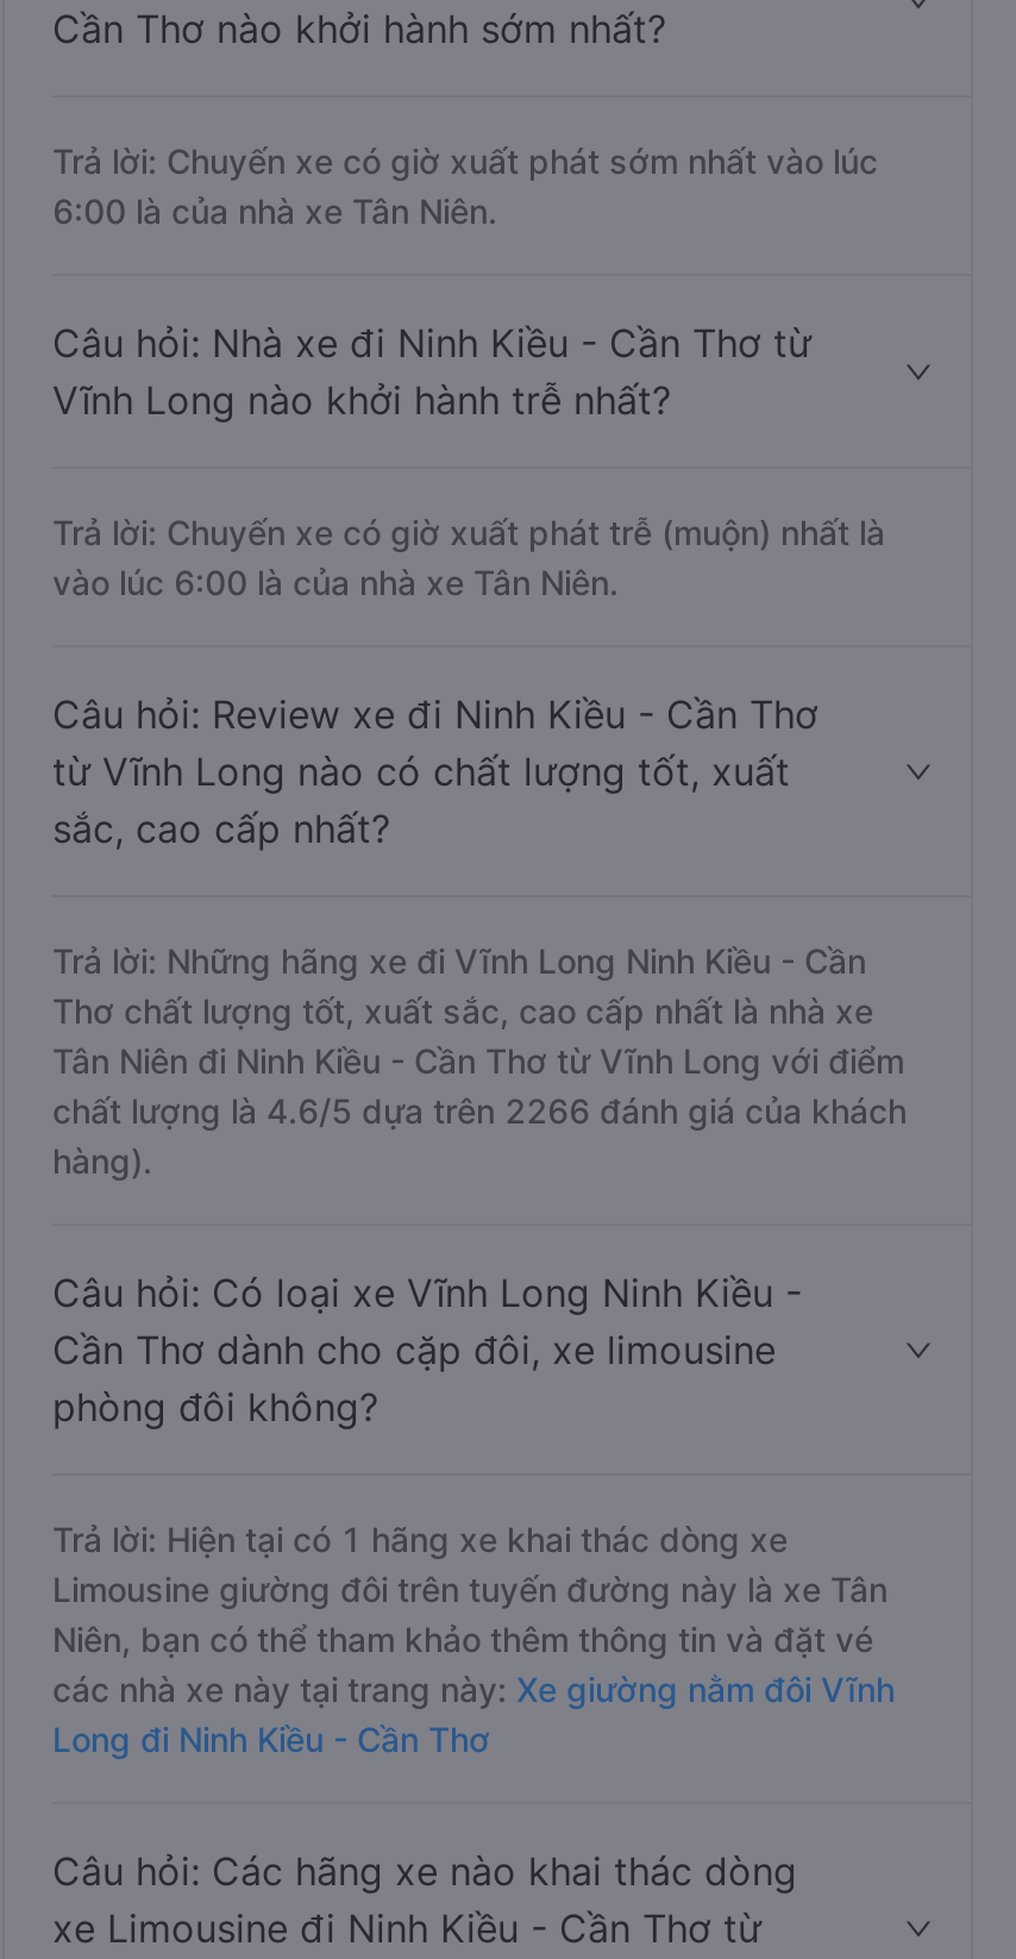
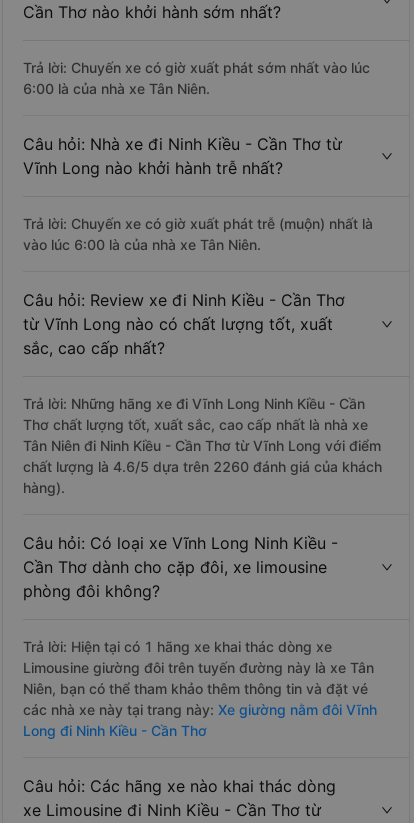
- chất lượng là 4.6/5 dựa trên 2266 đánh giá của khách
+ chất lượng là 4.6/5 dựa trên 2260 đánh giá của khách
